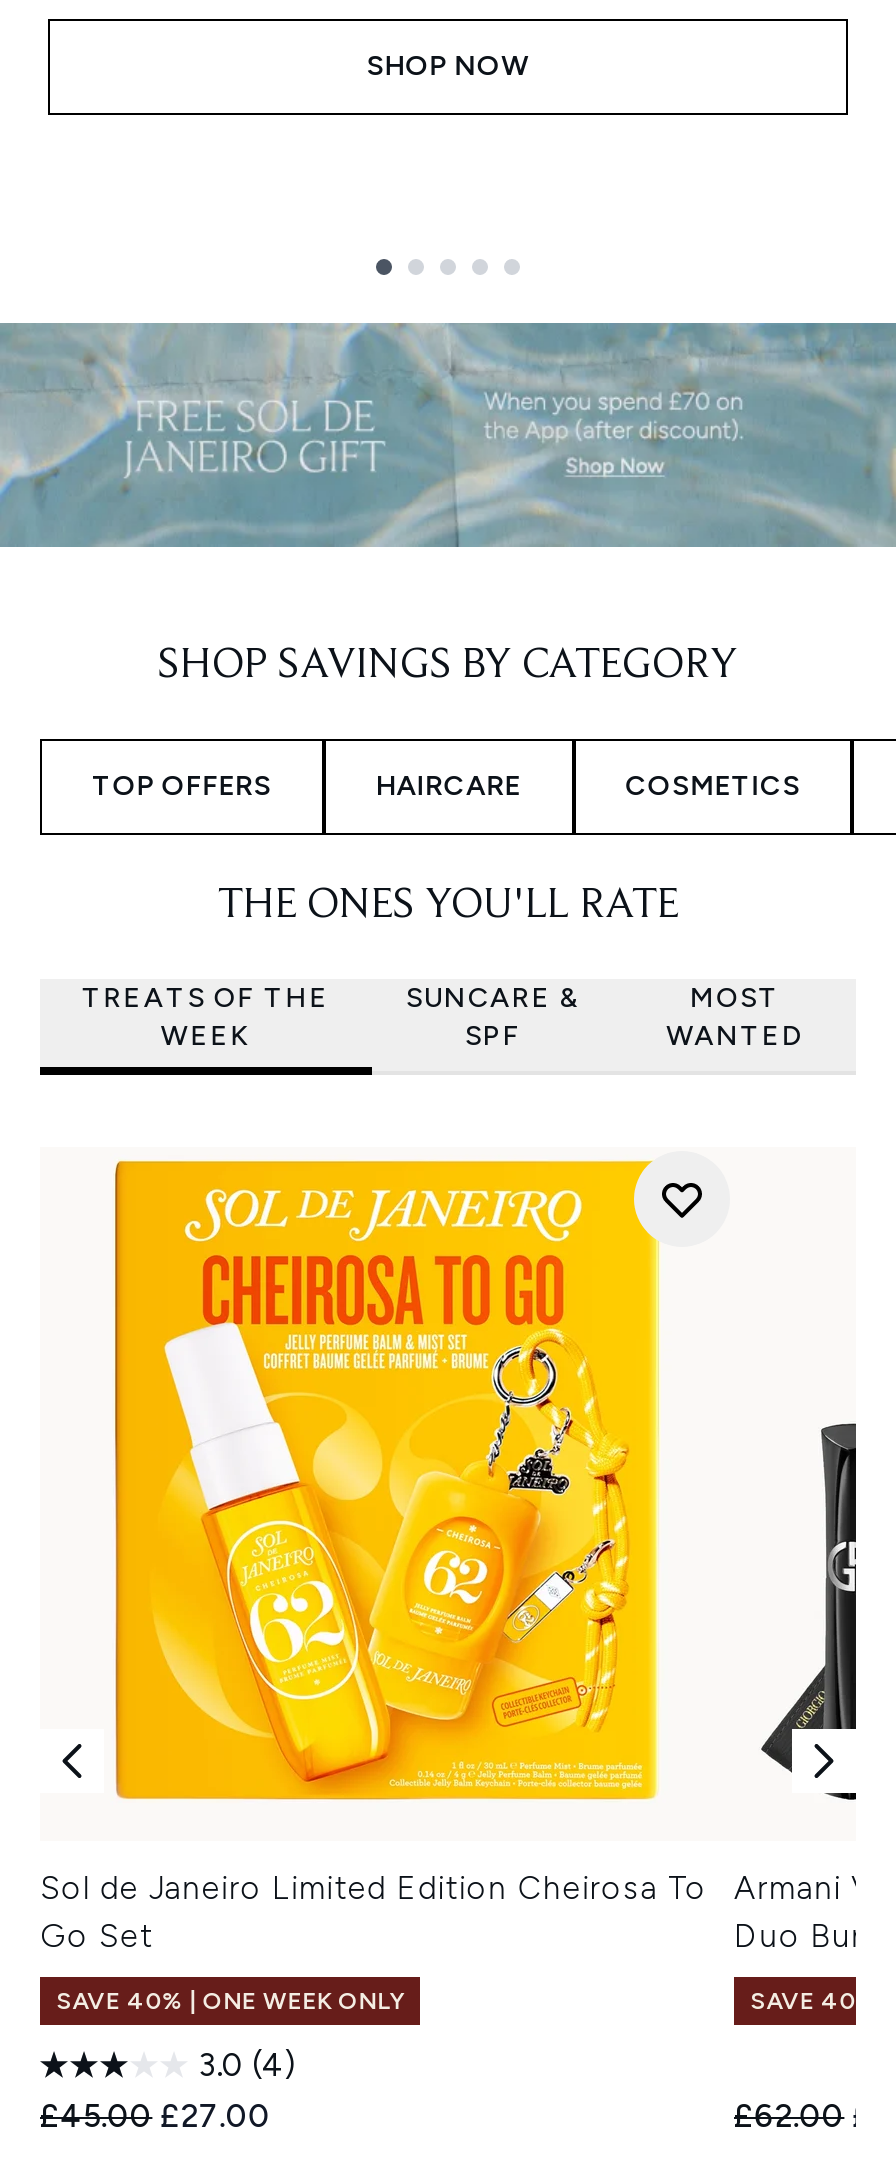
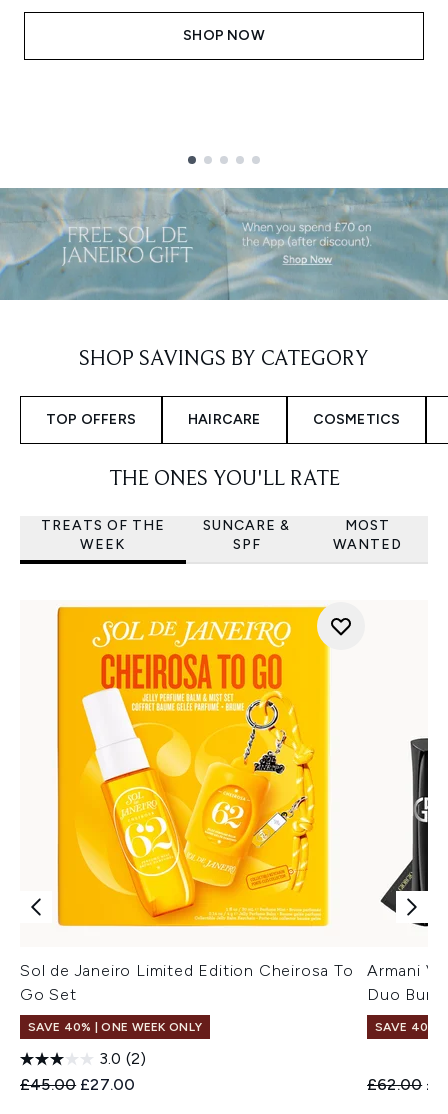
- 3.0 (4)
+ 3.0 (2)
